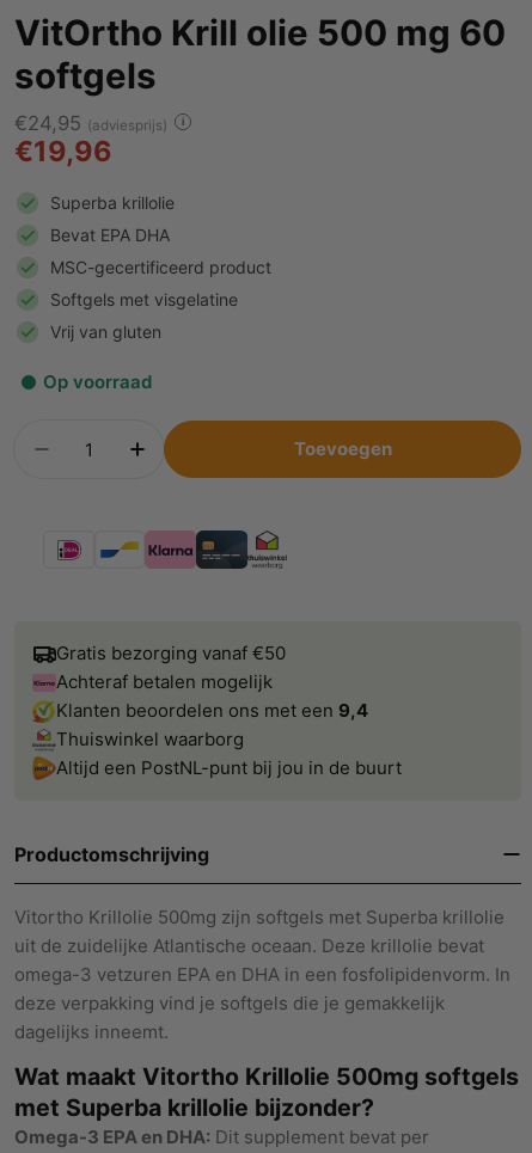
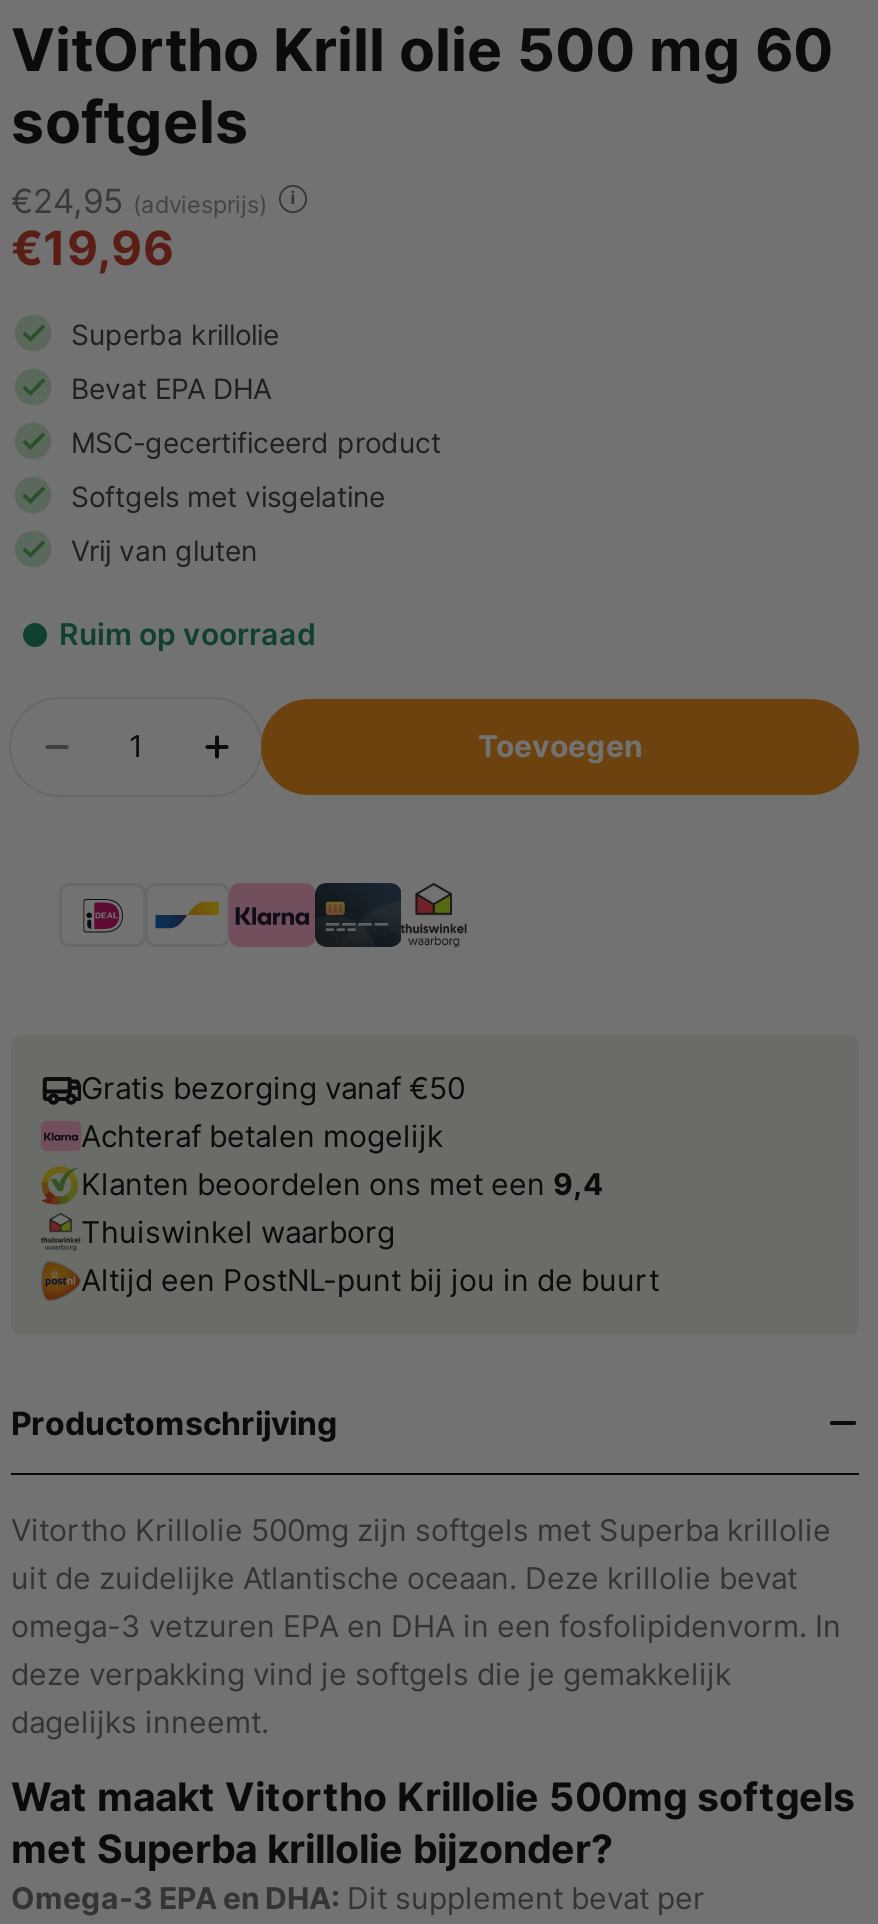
- Op voorraad
+ Ruim op voorraad
